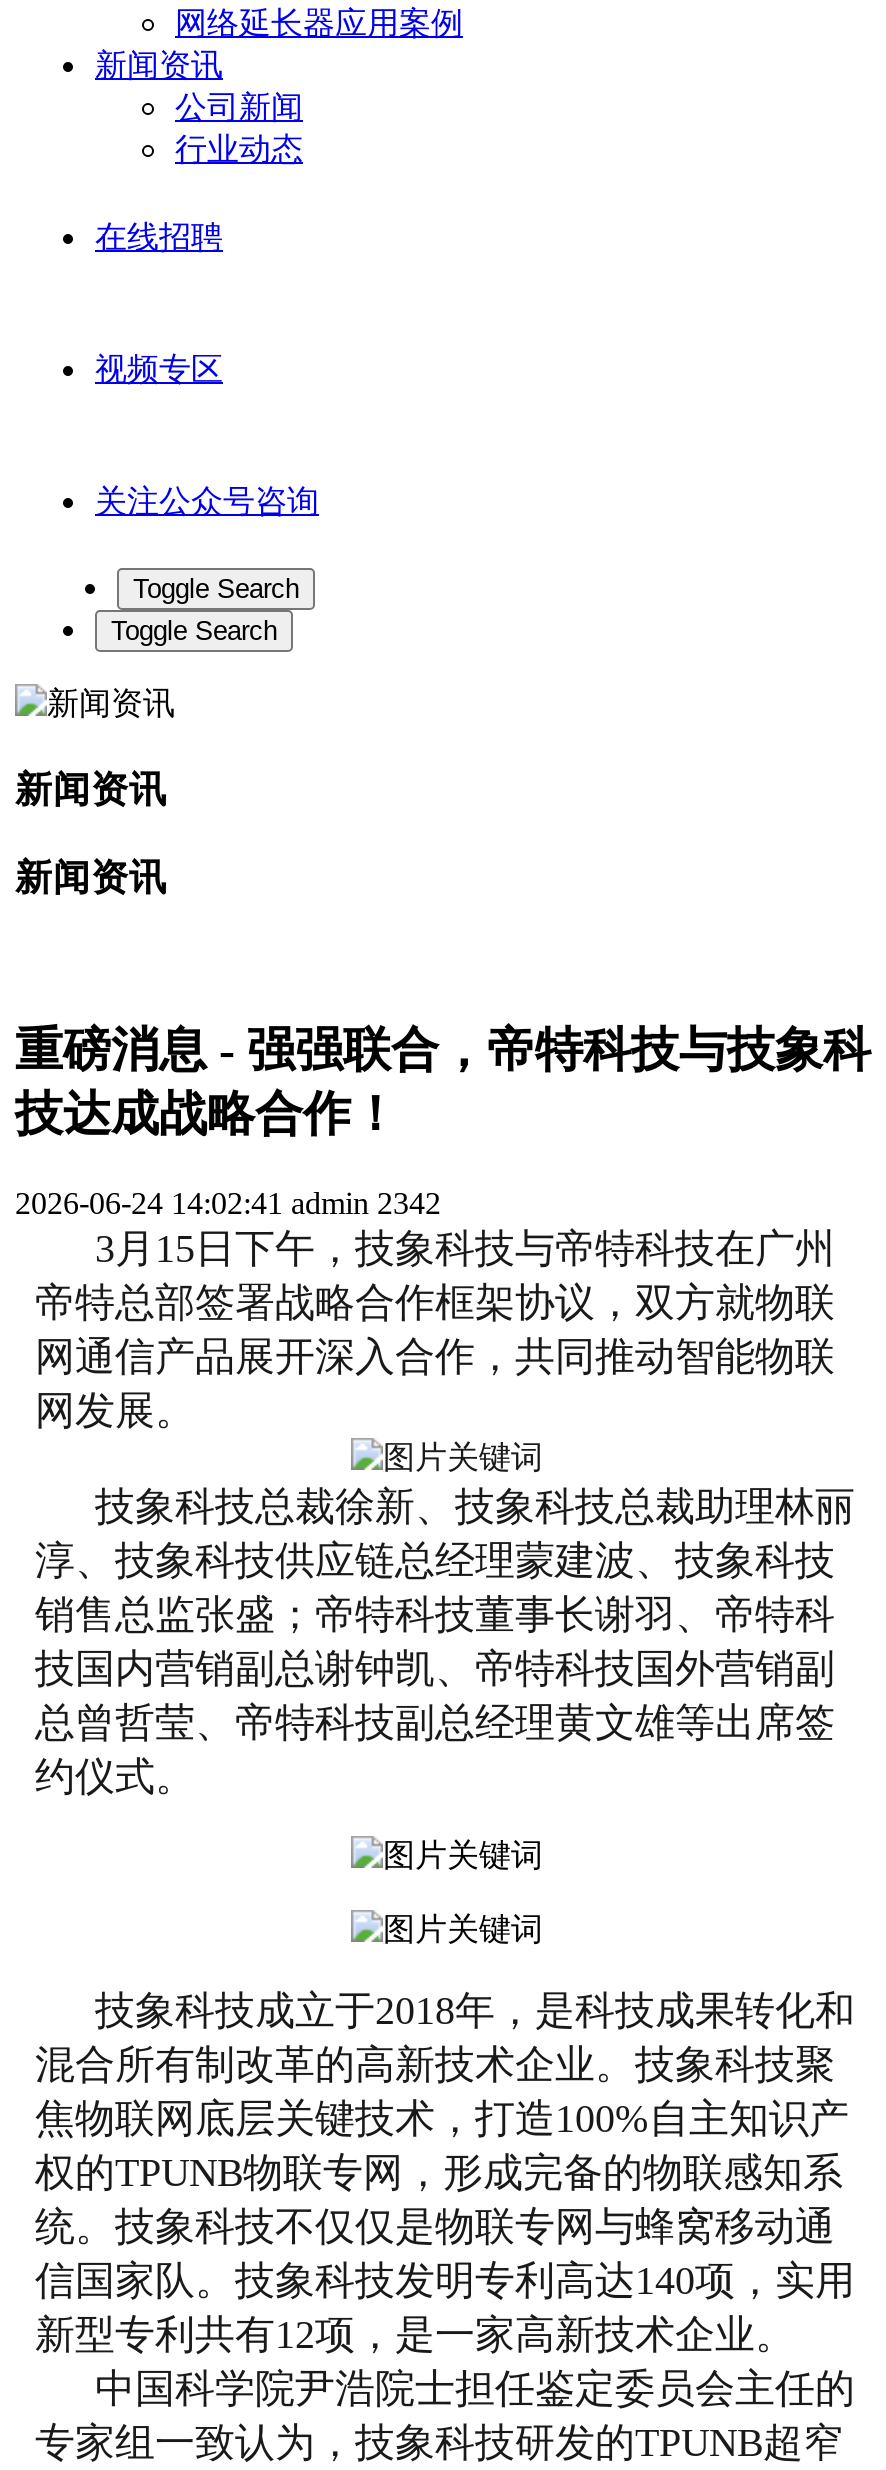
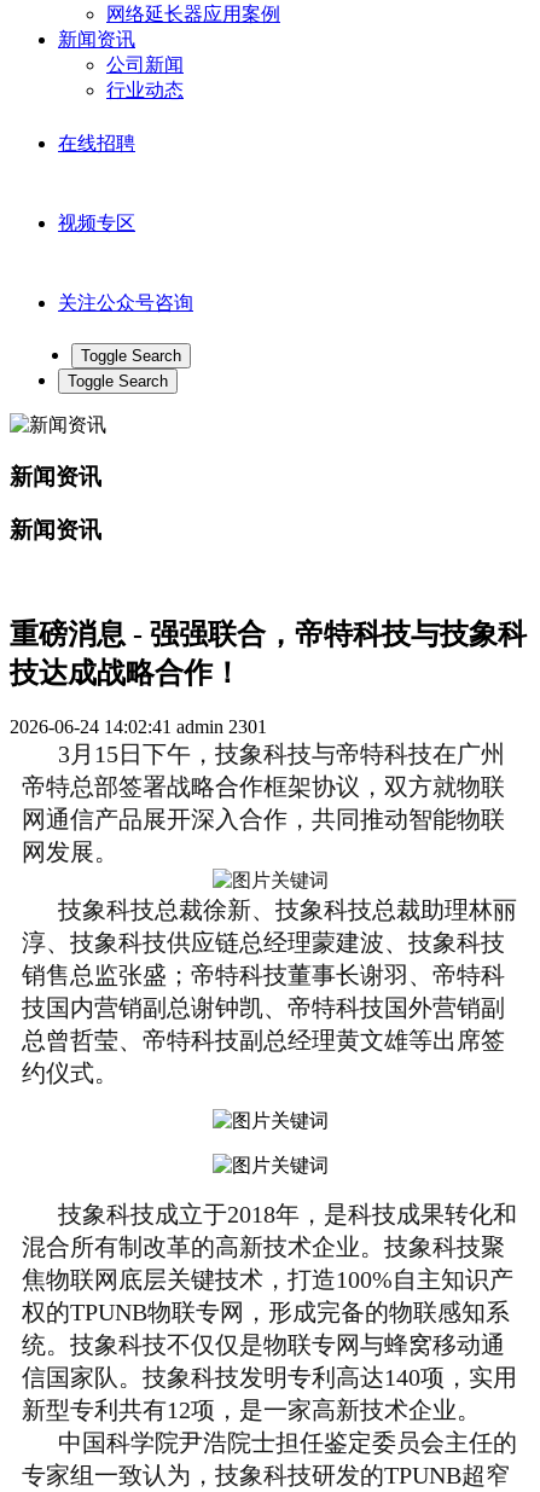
- 2026-06-24 14:02:41 admin 2342
+ 2026-06-24 14:02:41 admin 2301
